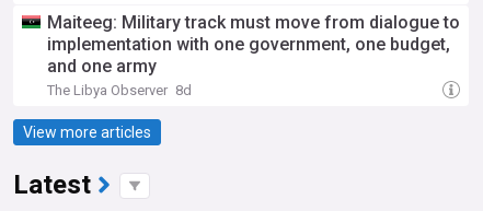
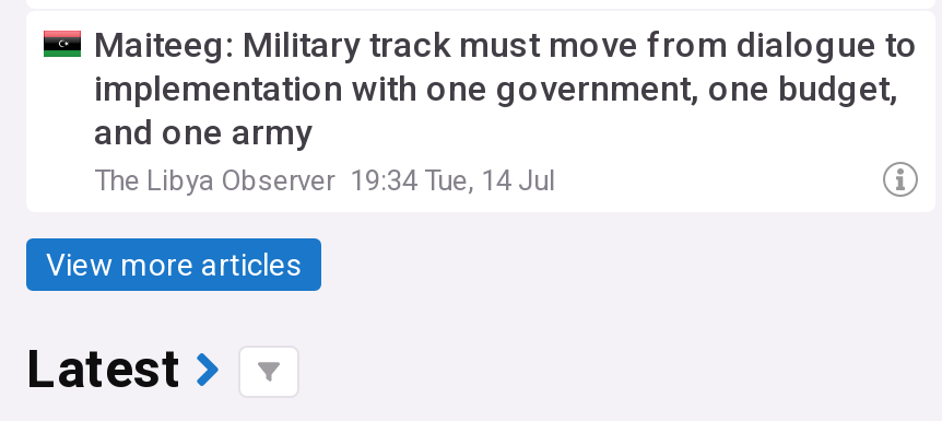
- The Libya Observer 8d
+ The Libya Observer 19:34 Tue, 14 Jul
